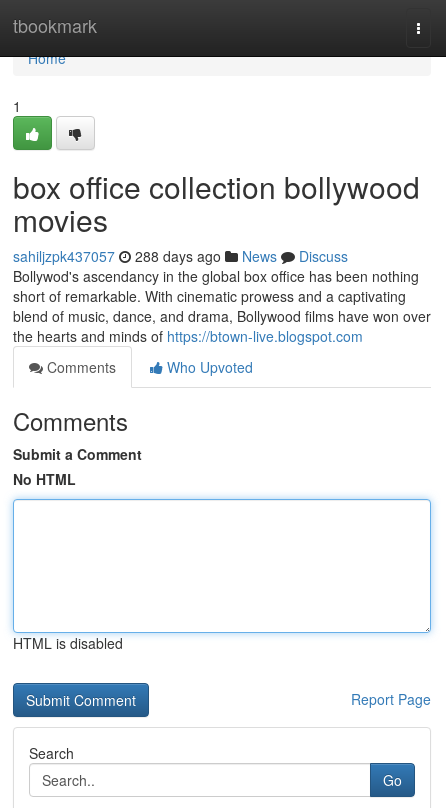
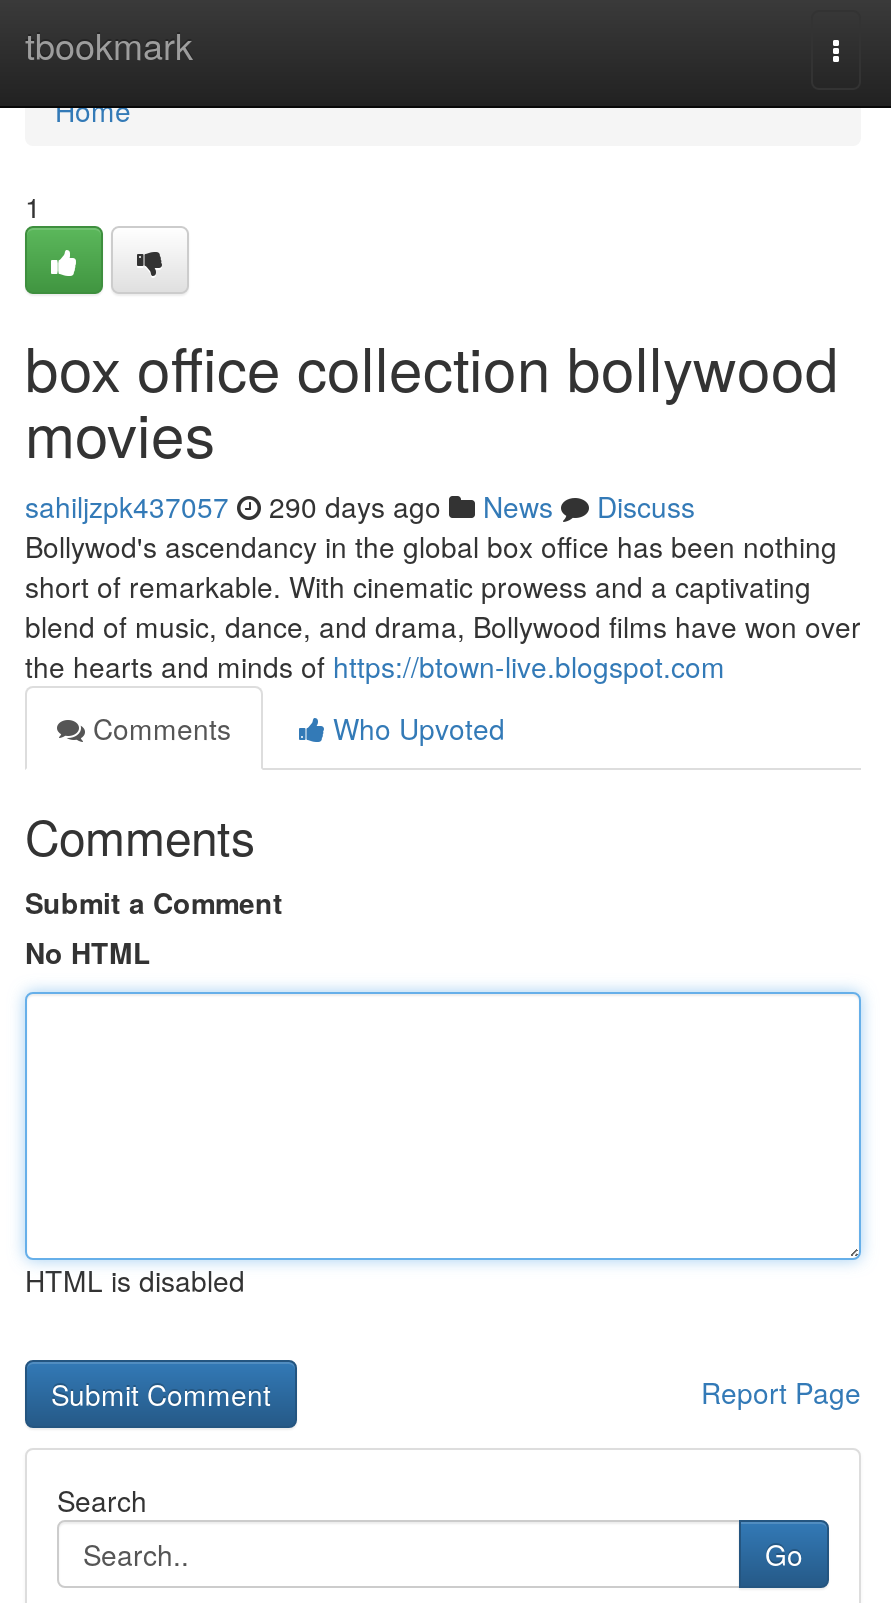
- sahiljzpk437057 288 days ago News Discuss
+ sahiljzpk437057 290 days ago News Discuss
